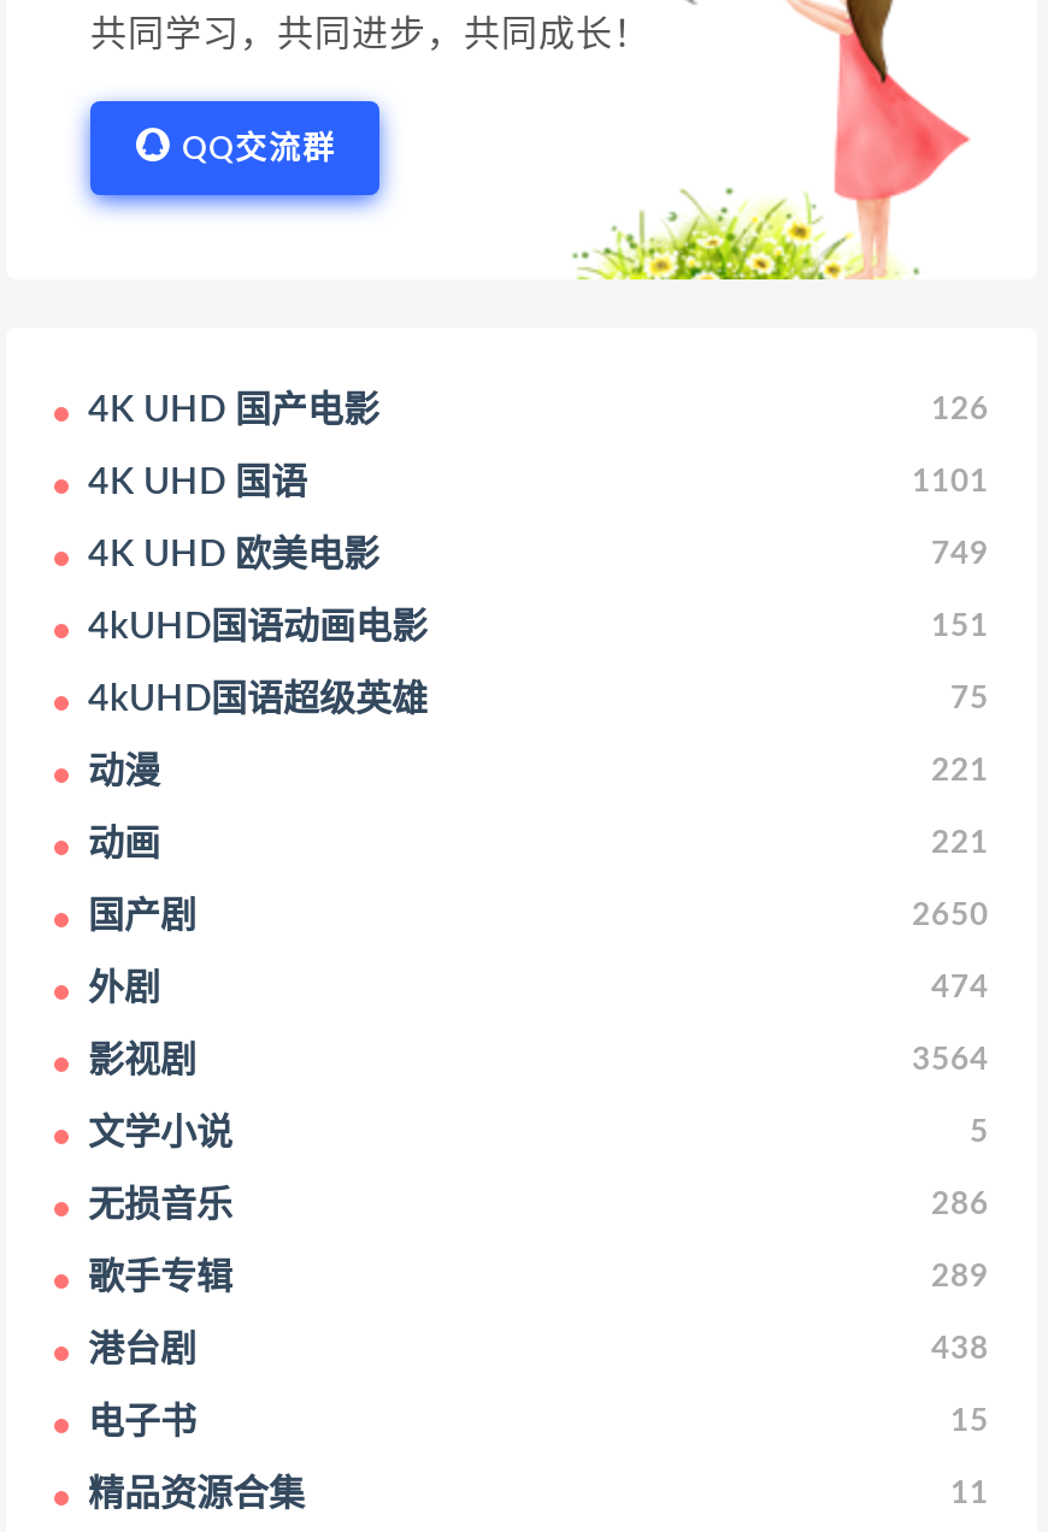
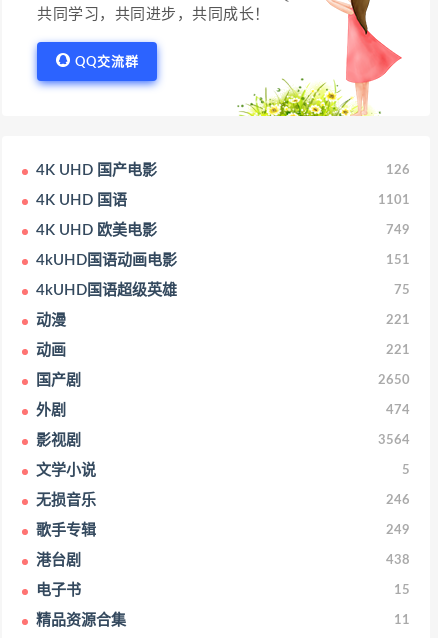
- 286
+ 246

- 289
+ 249
